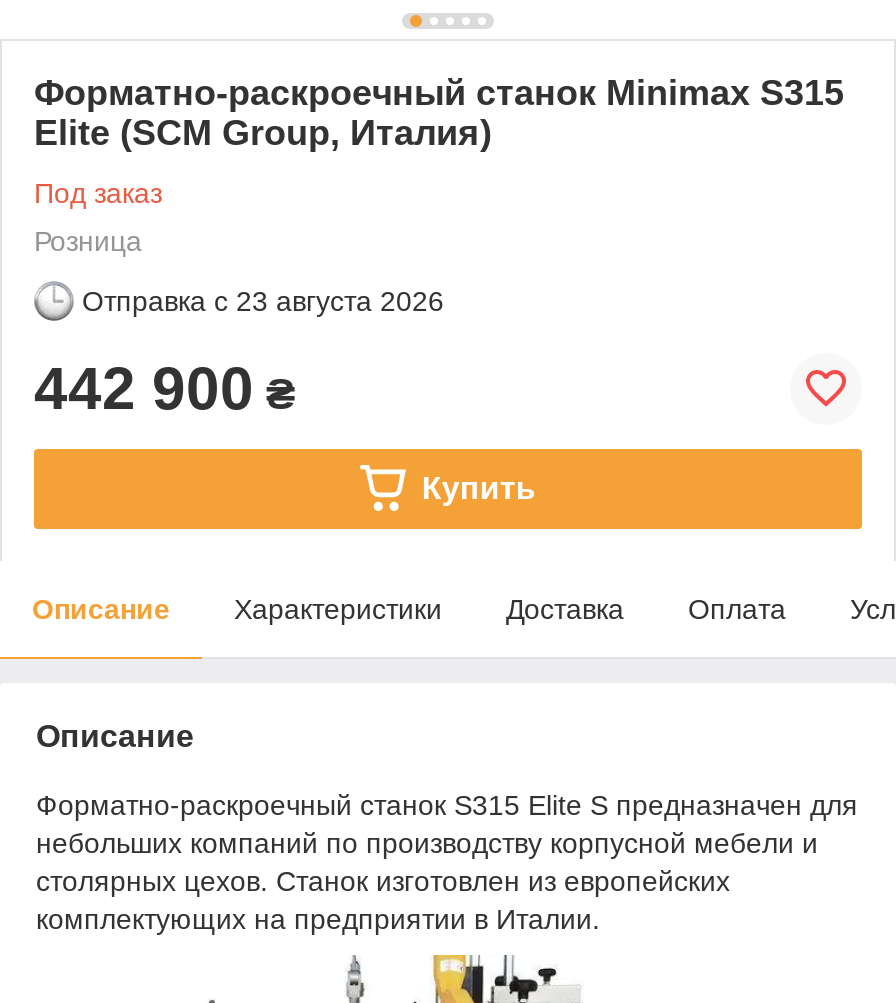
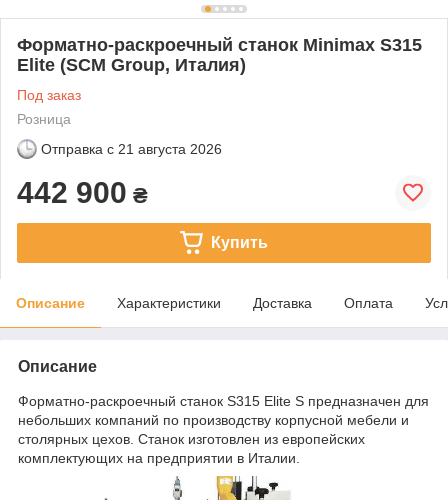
- Отправка с 23 августа 2026
+ Отправка с 21 августа 2026
